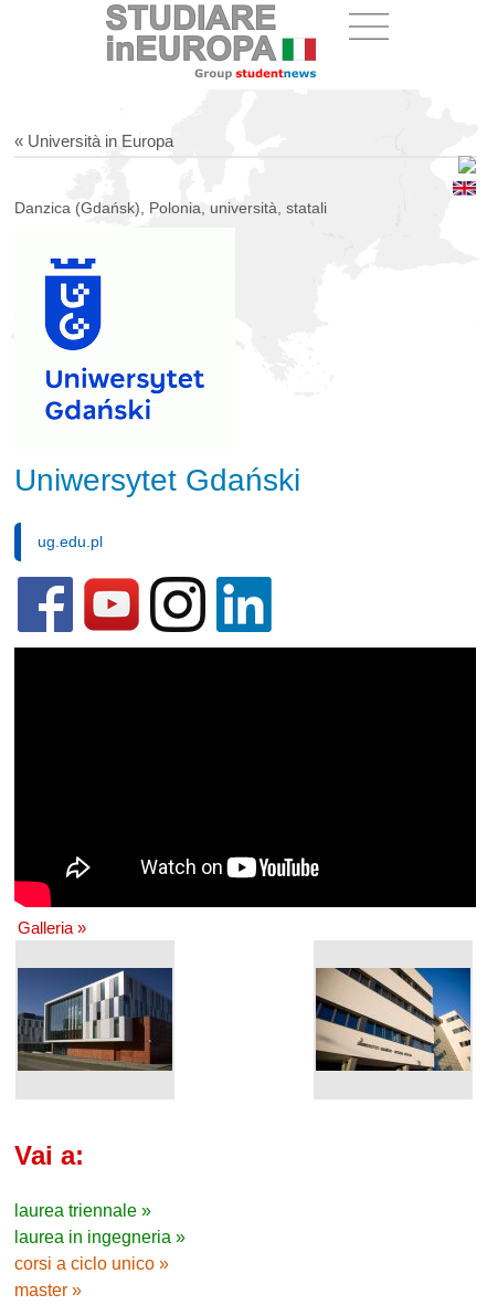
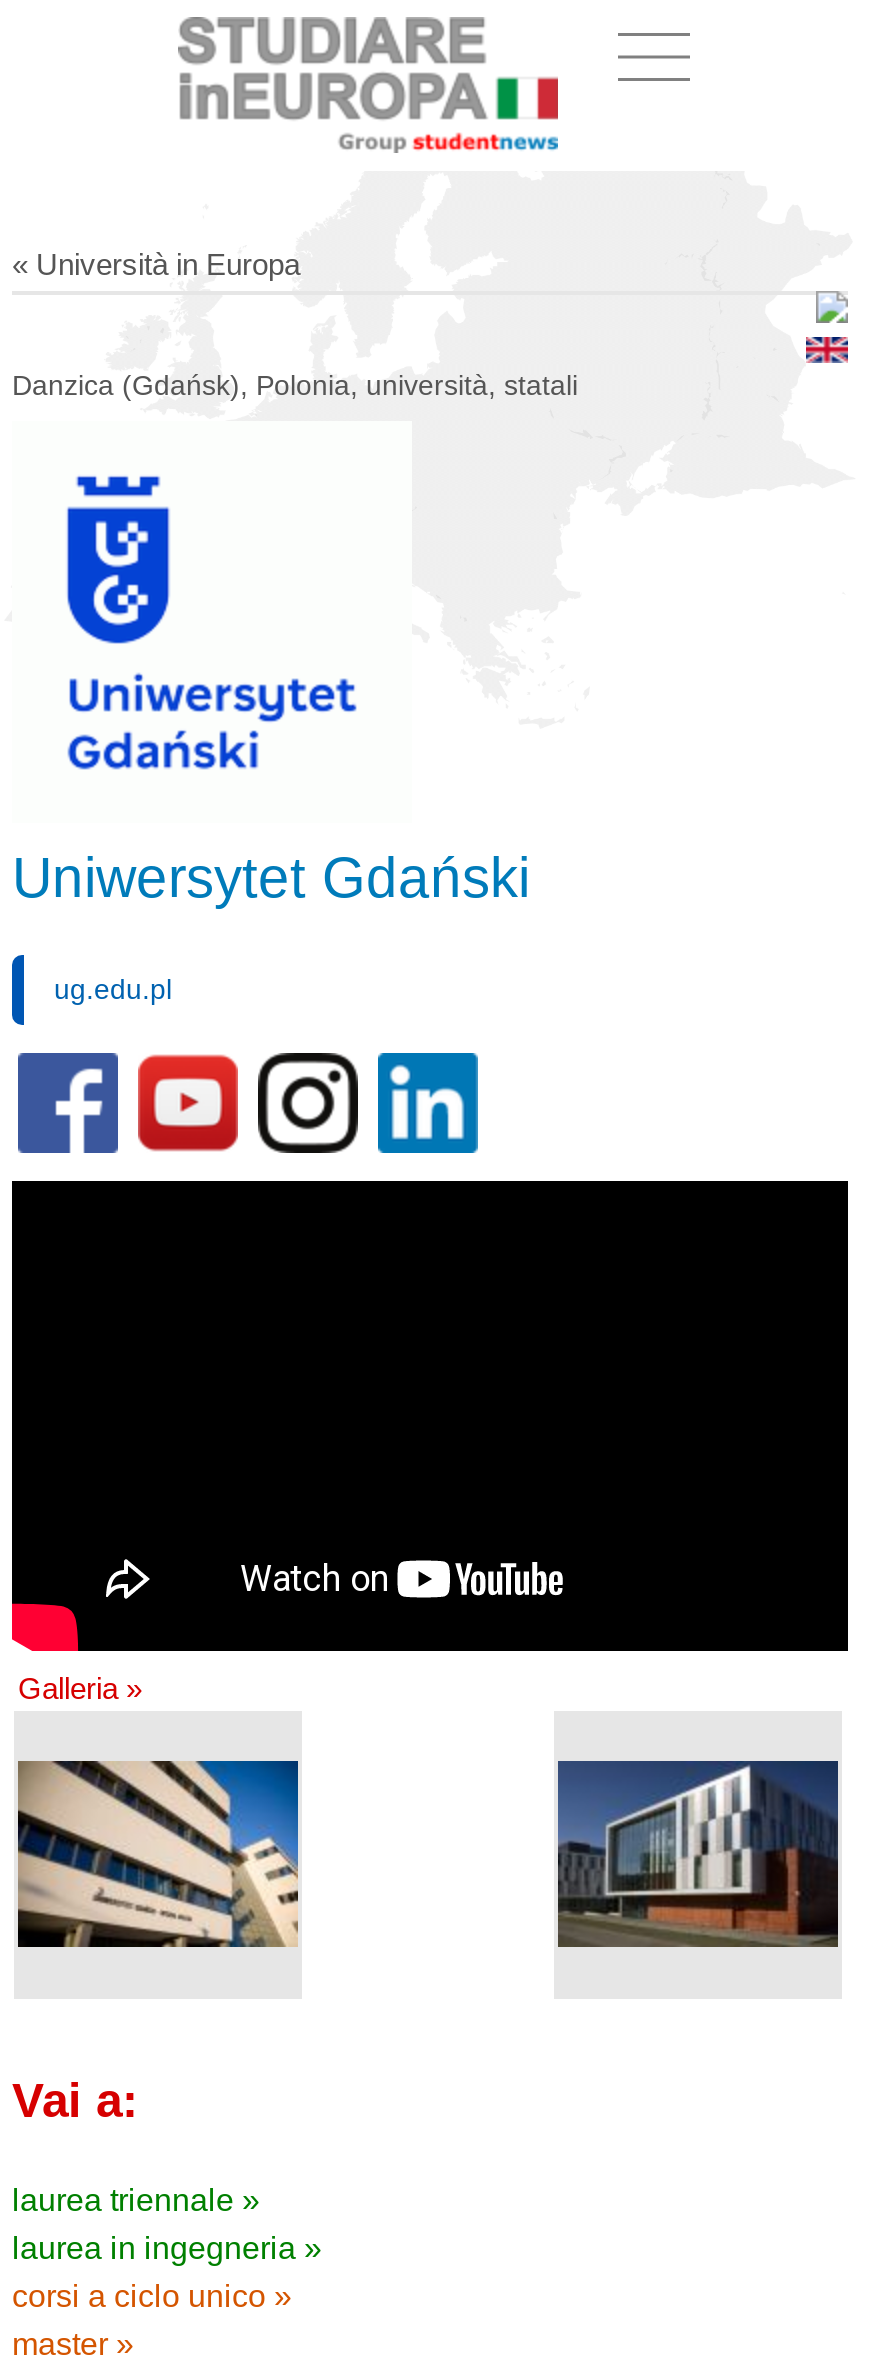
- [image]
+ [image]

- [image]
+ [image]
